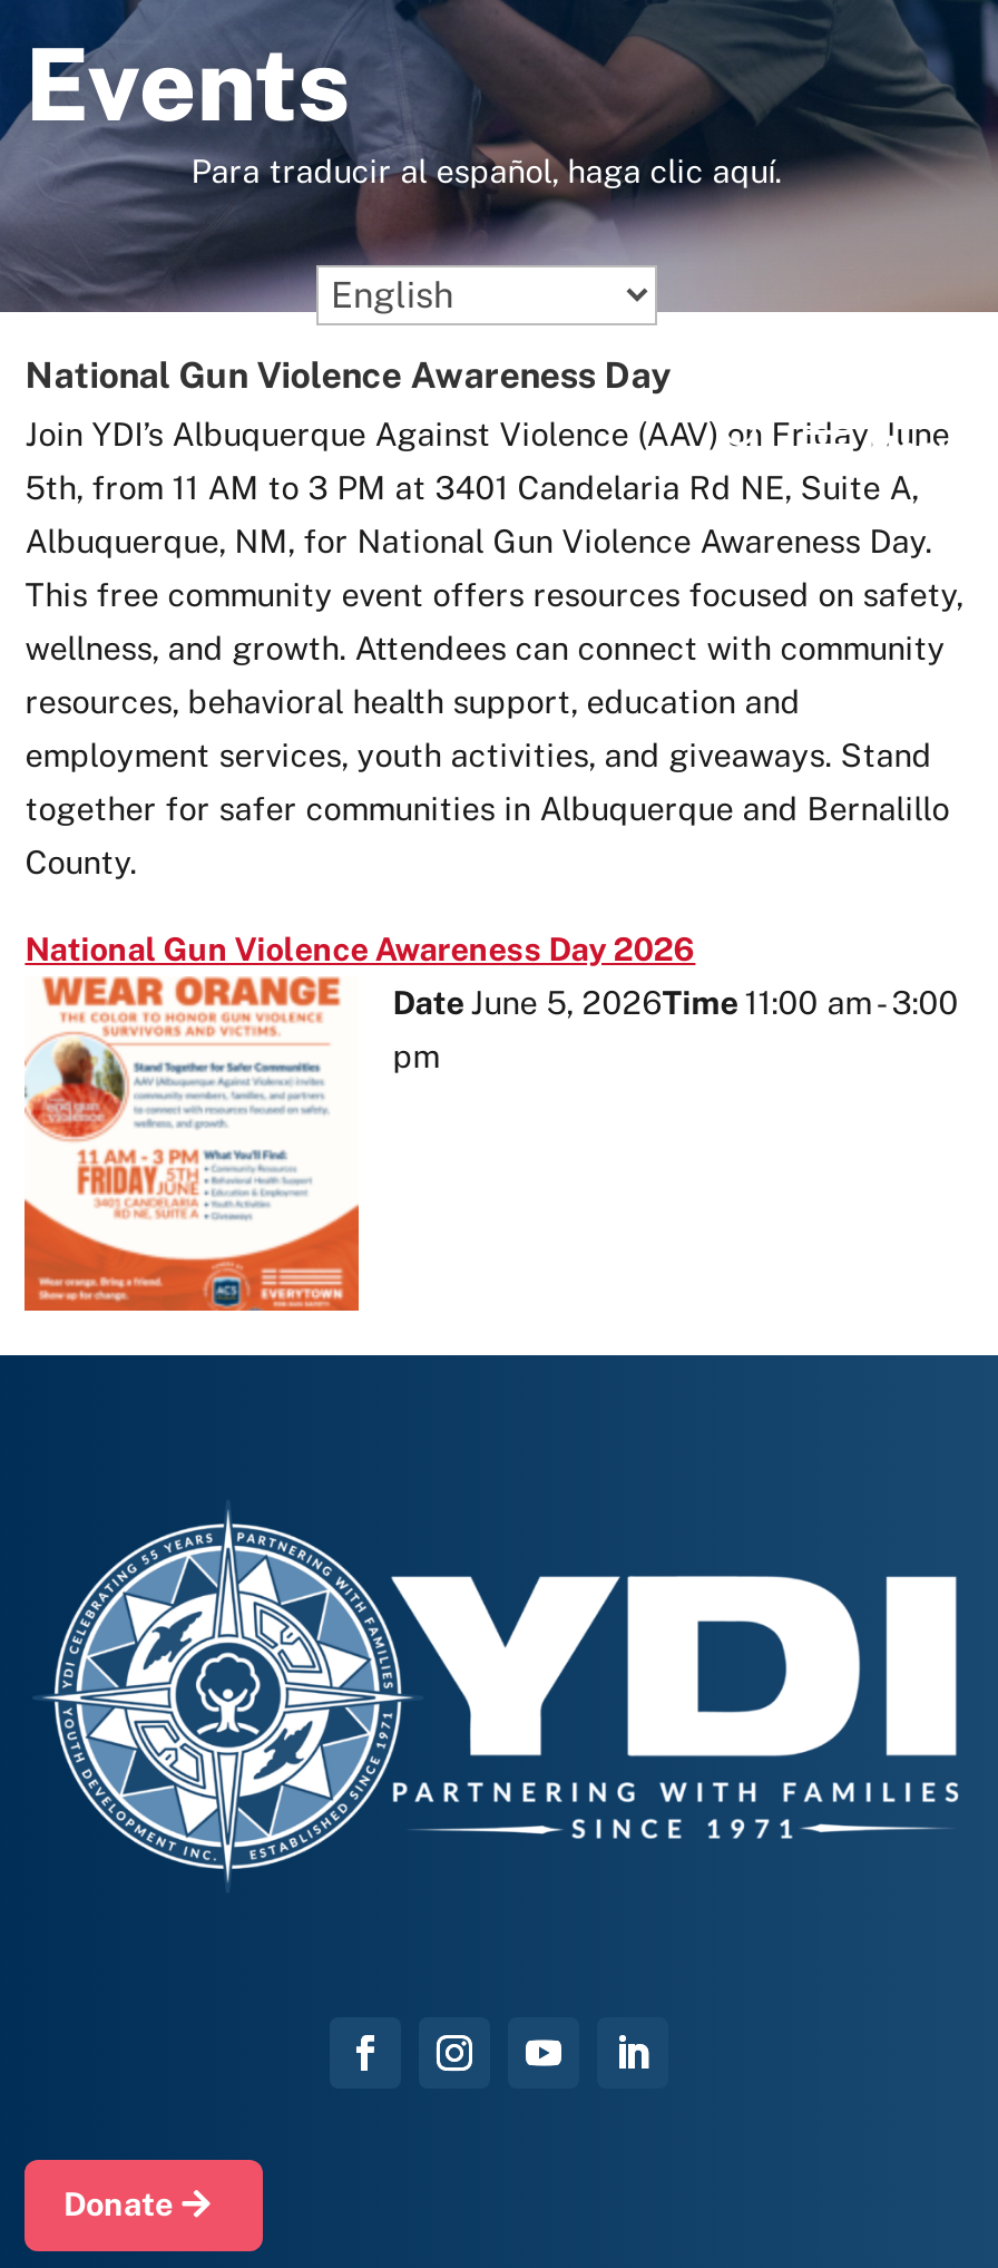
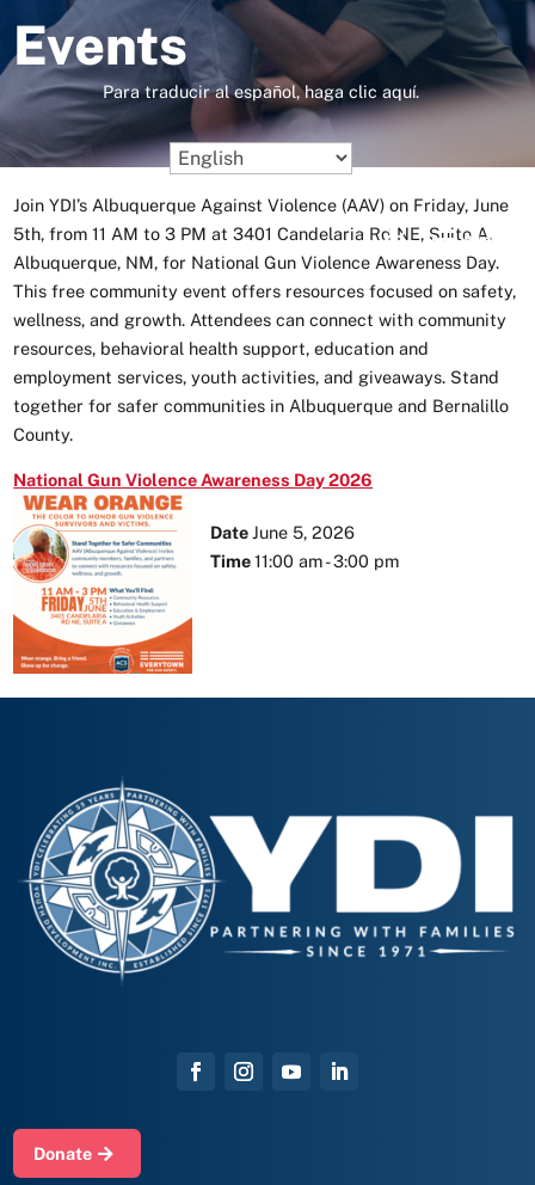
- National Gun Violence Awareness Day
